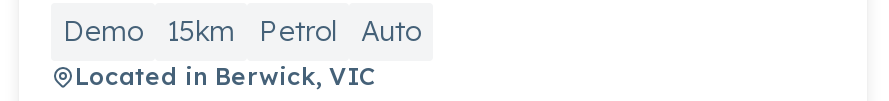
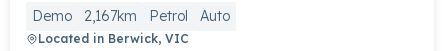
- Demo 15km Petrol Auto
+ Demo 2,167km Petrol Auto
